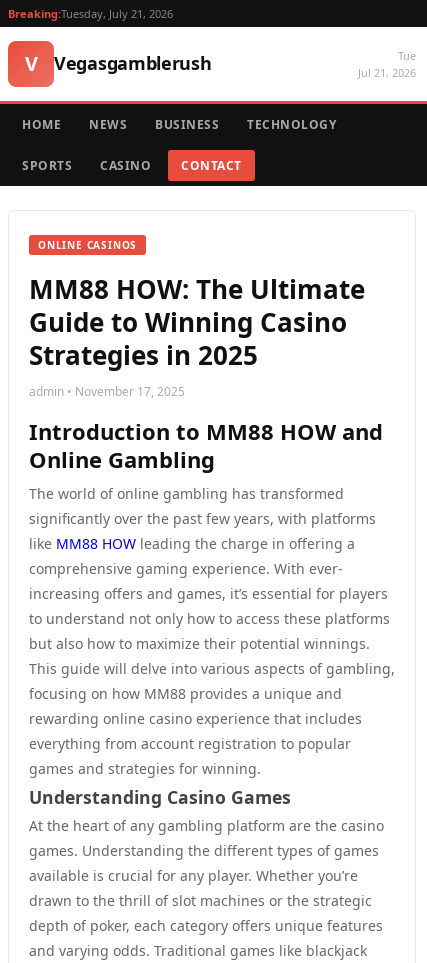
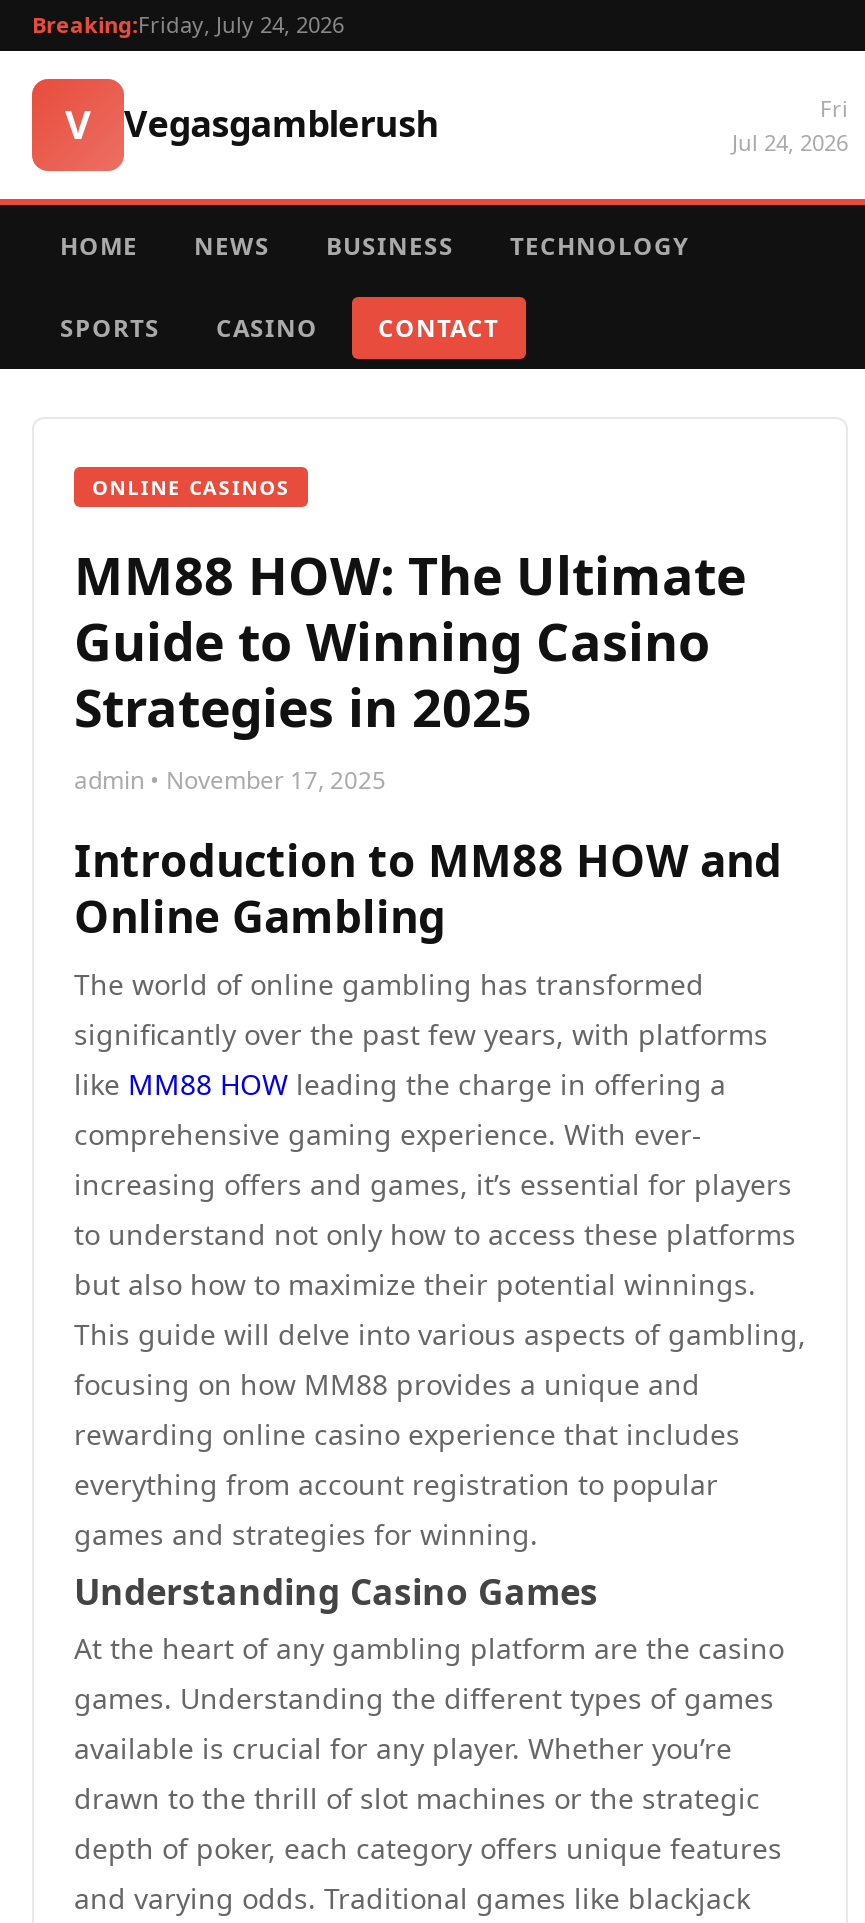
- Breaking:Tuesday, July 21, 2026
+ Breaking:Friday, July 24, 2026

- Tue
- Jul 21, 2026
+ Fri
+ Jul 24, 2026
